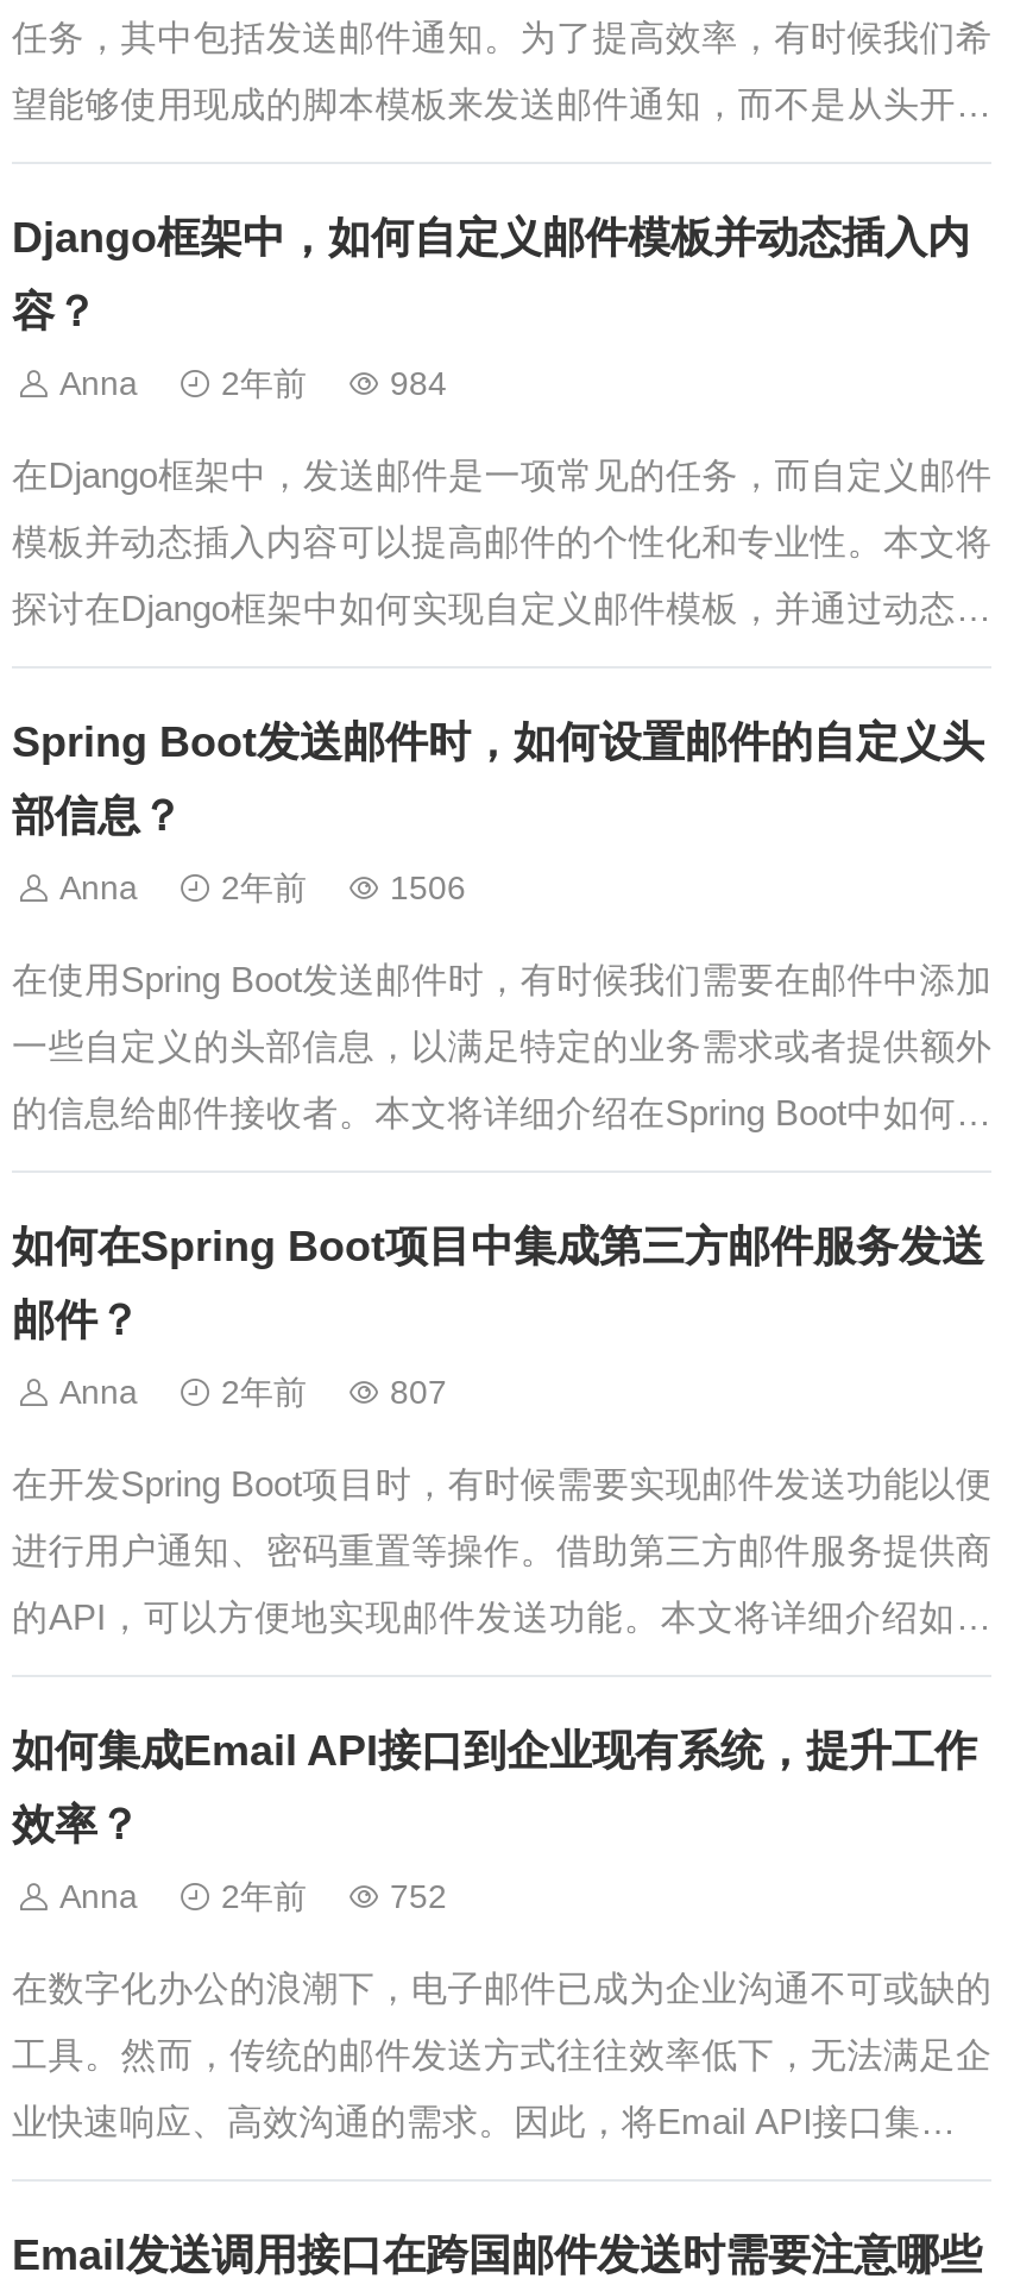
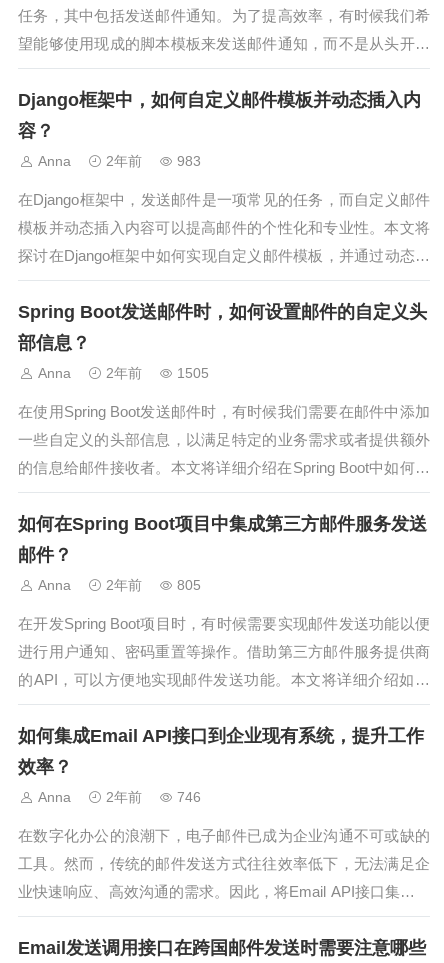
- 984
+ 983

- 1506
+ 1505

- 807
+ 805

- 752
+ 746
